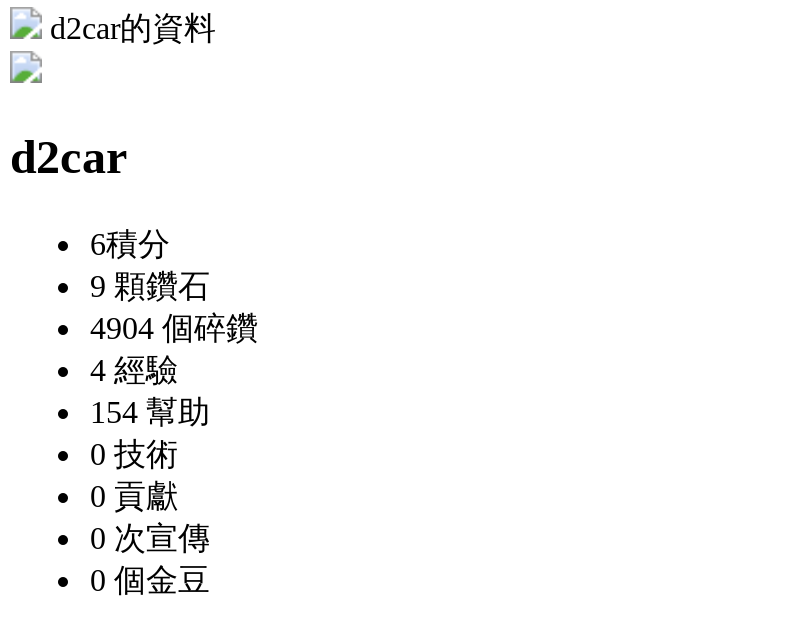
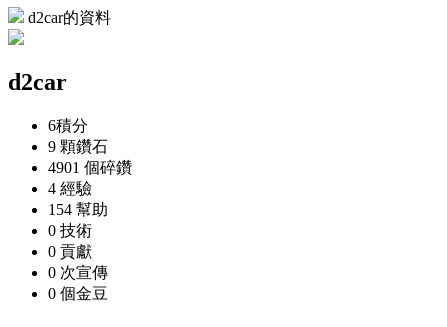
- 4904 個碎鑽
+ 4901 個碎鑽
